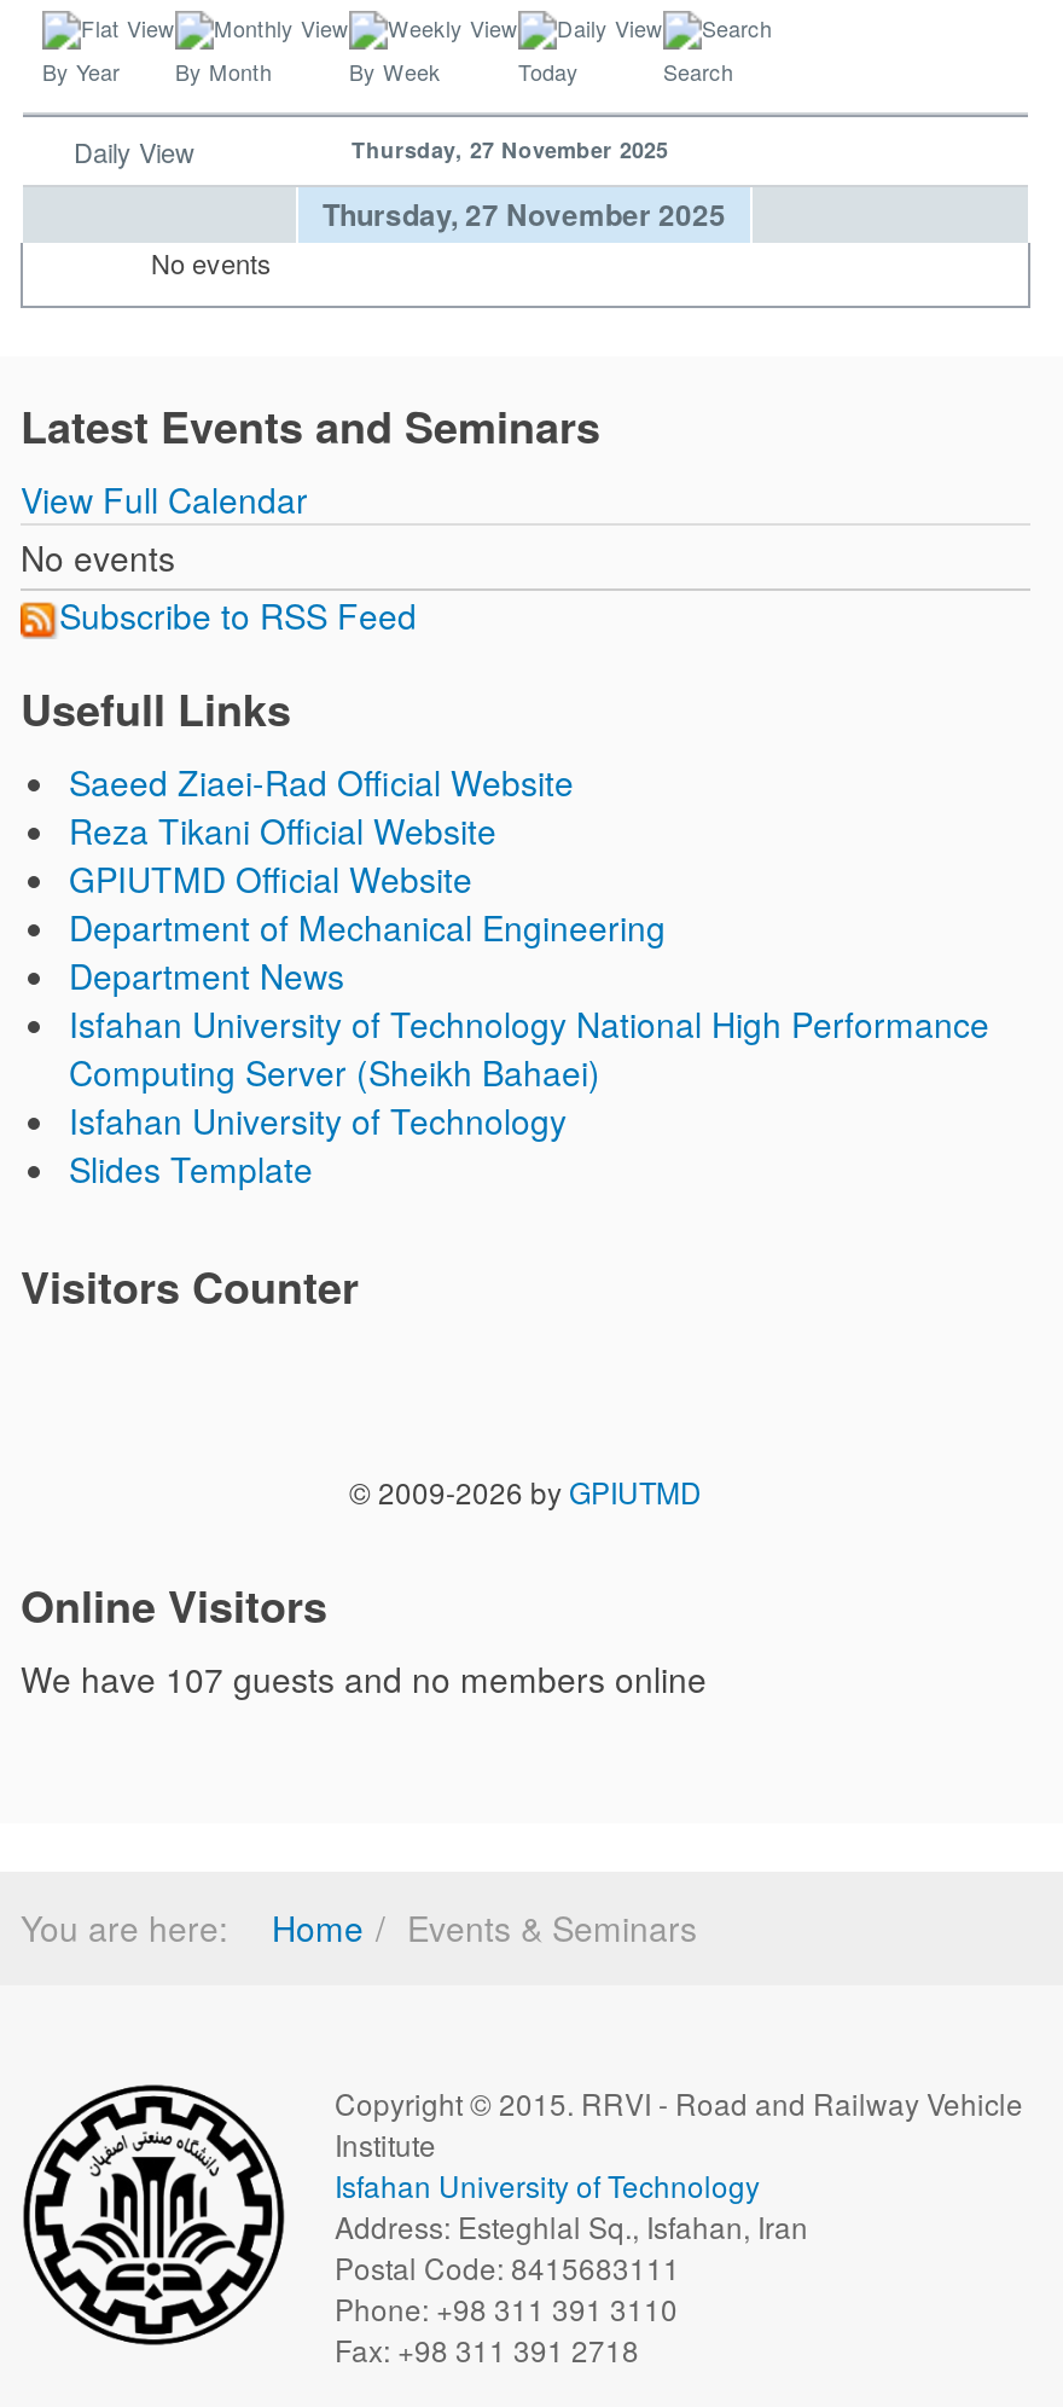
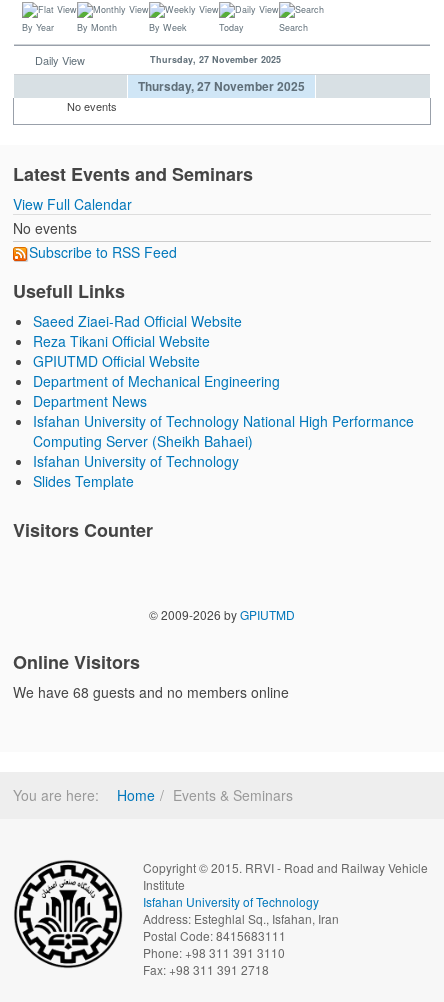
- We have 107 guests and no members online
+ We have 68 guests and no members online
